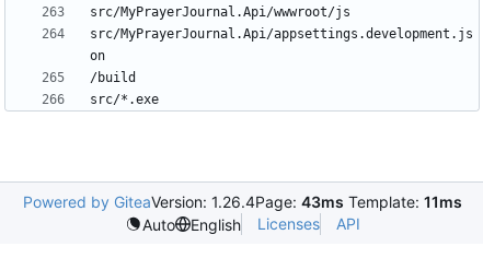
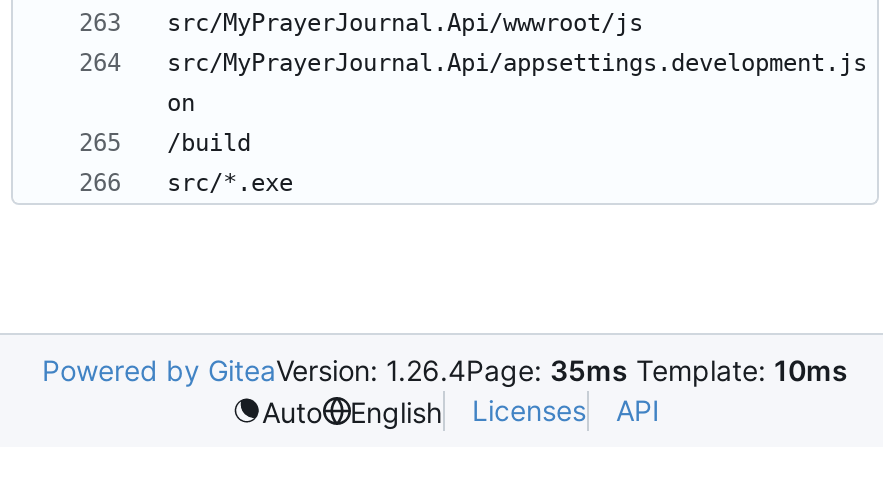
- Powered by GiteaVersion: 1.26.4Page: 43ms Template: 11ms
+ Powered by GiteaVersion: 1.26.4Page: 35ms Template: 10ms
